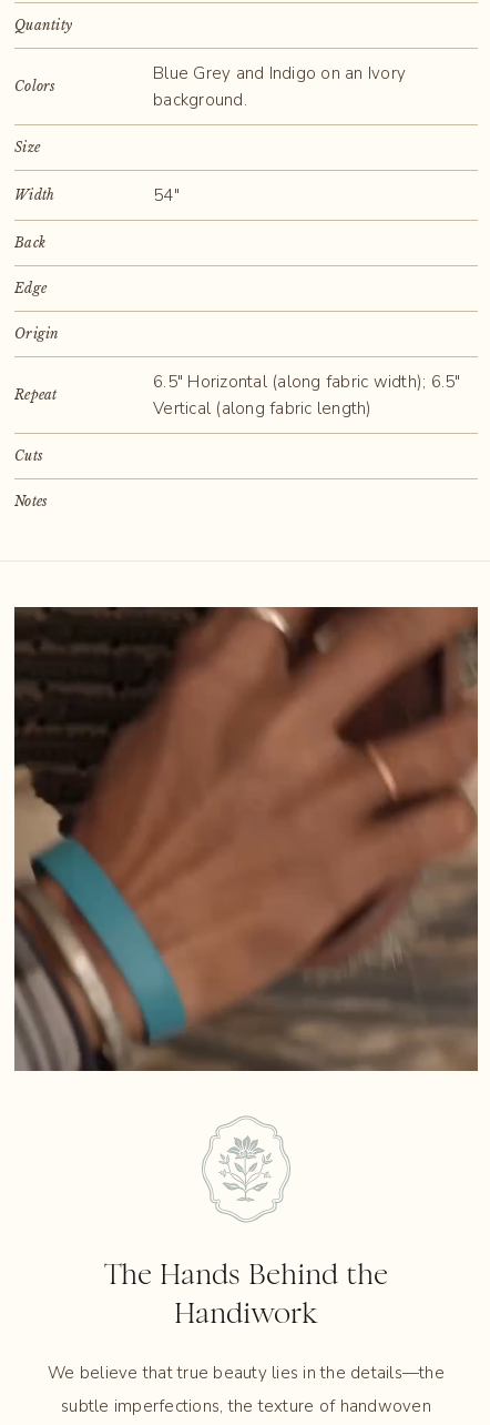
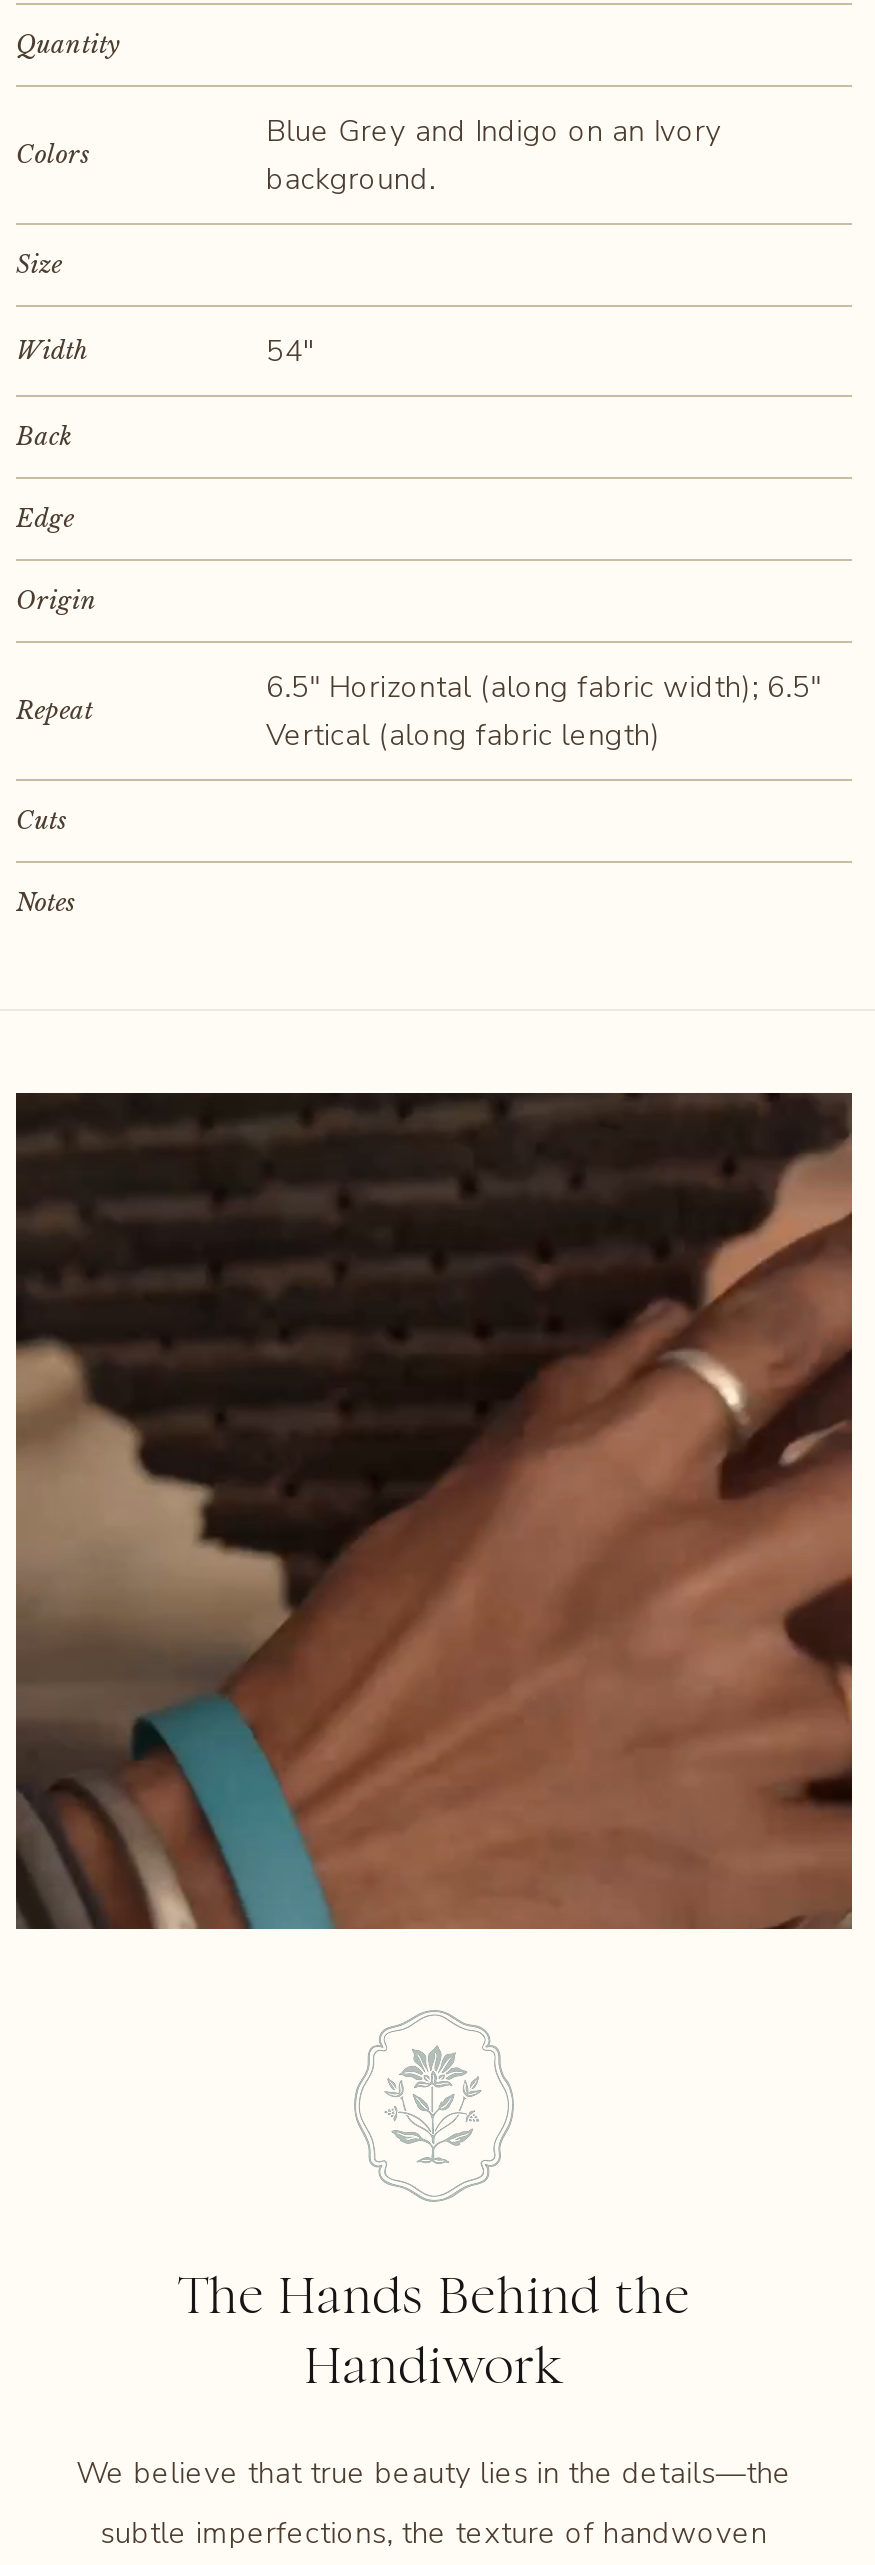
- [image]
+ [image]
